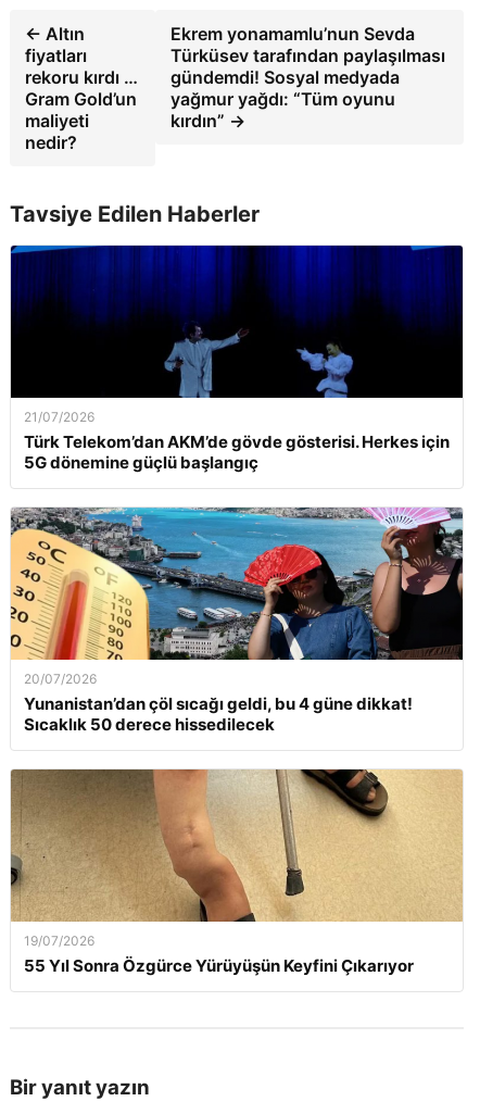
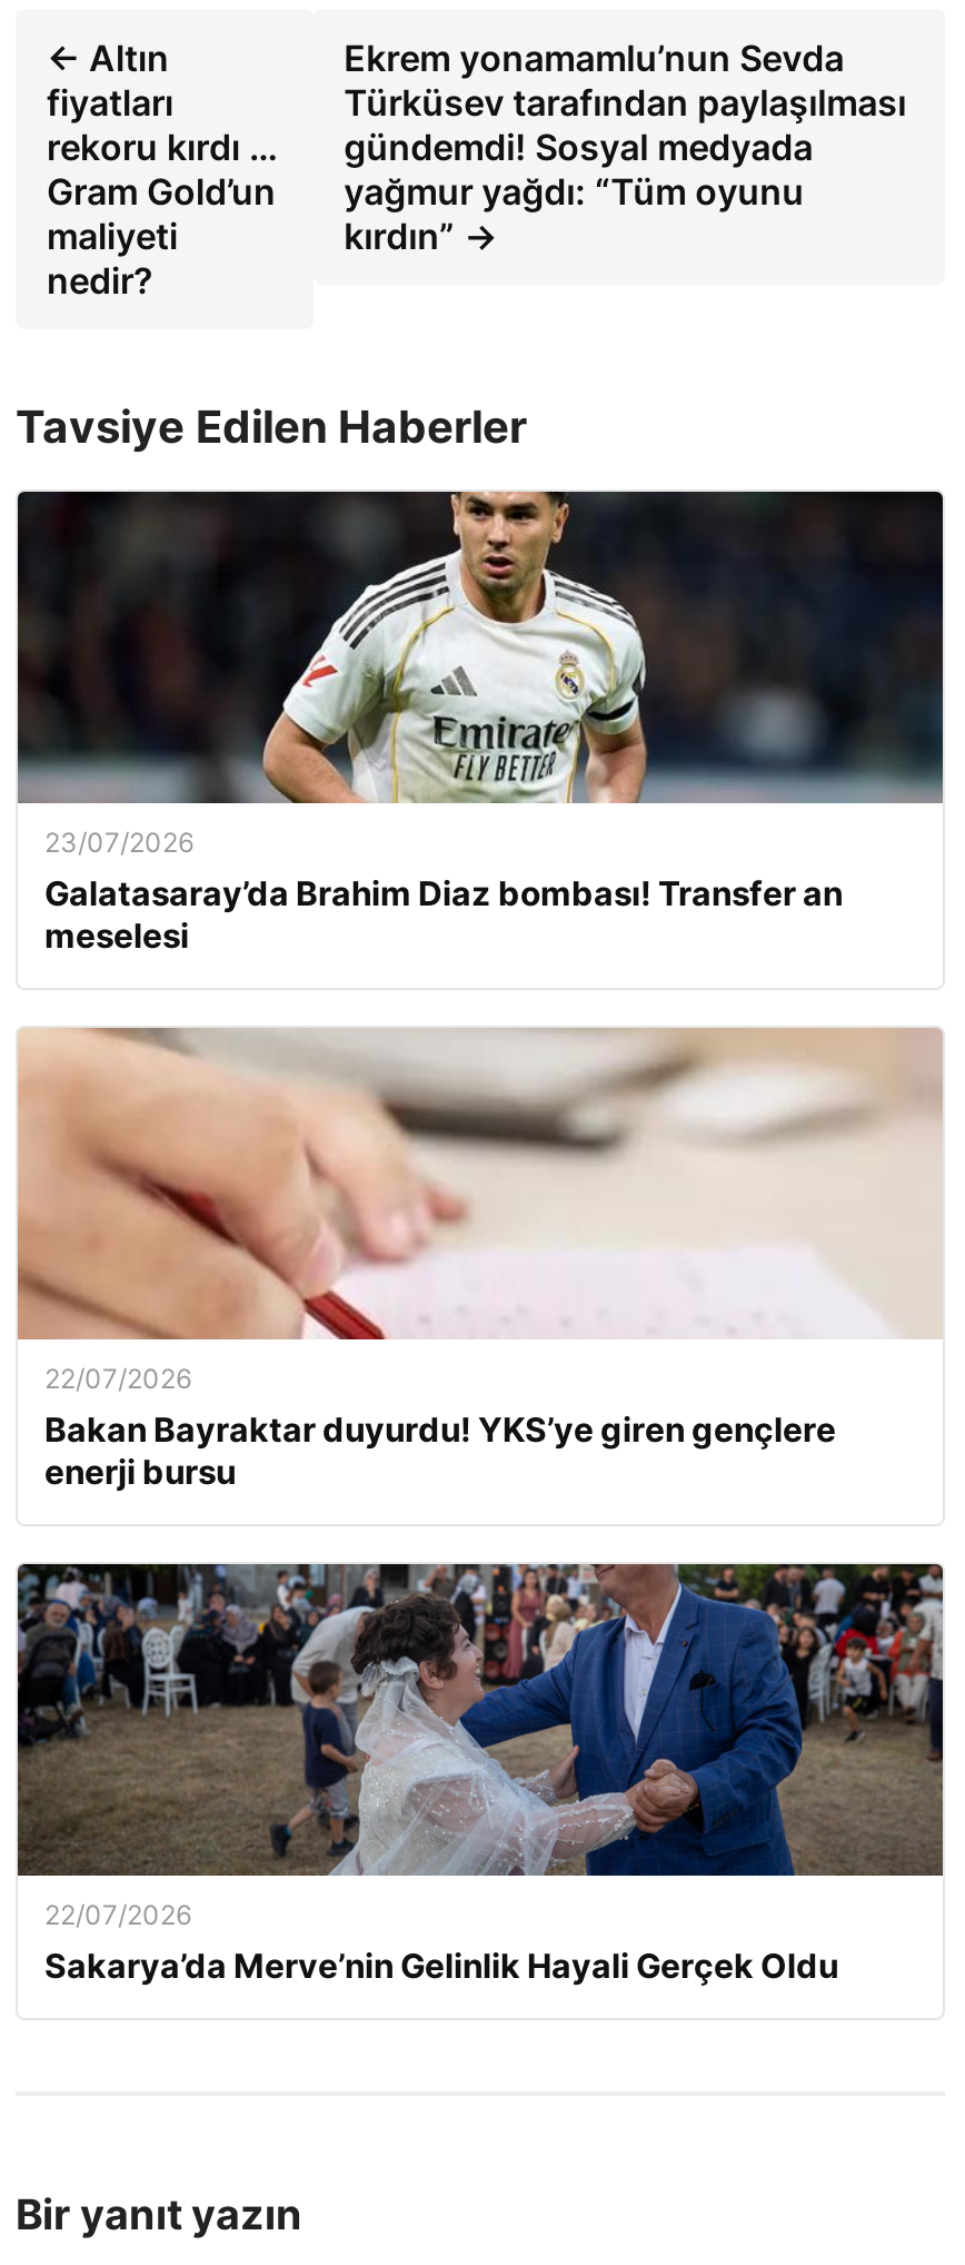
- [image]
- 21/07/2026
- Türk Telekom’dan AKM’de gövde gösterisi. Herkes için
- 5G dönemine güçlü başlangıç
+ [image]
+ 23/07/2026
+ Galatasaray’da Brahim Diaz bombası! Transfer an
+ meselesi

- [image]
- 20/07/2026
- Yunanistan’dan çöl sıcağı geldi, bu 4 güne dikkat!
- Sıcaklık 50 derece hissedilecek
+ [image]
+ 22/07/2026
+ Bakan Bayraktar duyurdu! YKS’ye giren gençlere
+ enerji bursu

- [image]
- 19/07/2026
- 55 Yıl Sonra Özgürce Yürüyüşün Keyfini Çıkarıyor
+ [image]
+ 22/07/2026
+ Sakarya’da Merve’nin Gelinlik Hayali Gerçek Oldu
